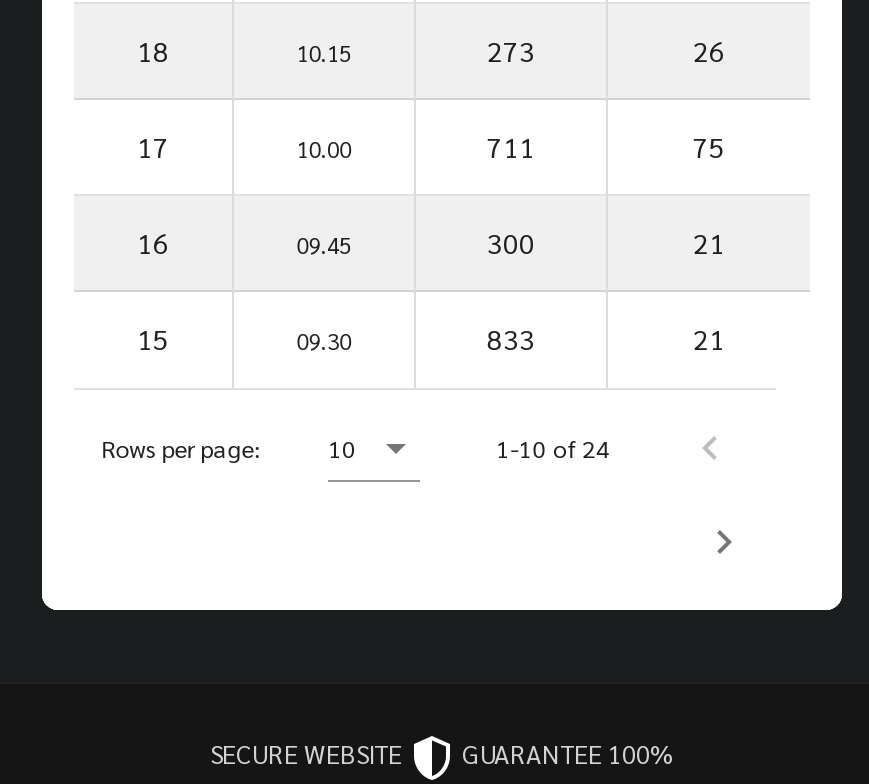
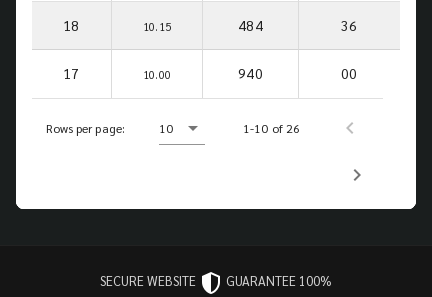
- 273
+ 484

- 26
+ 36

- 711
- 75
- 16
- 09.45
- 300
- 21
- 15
- 09.30
- 833
- 21
+ 940
+ 00

- 1-10 of 24
+ 1-10 of 26
